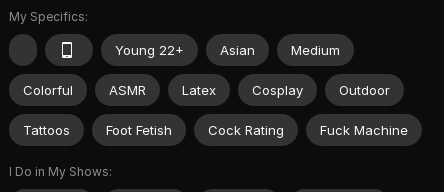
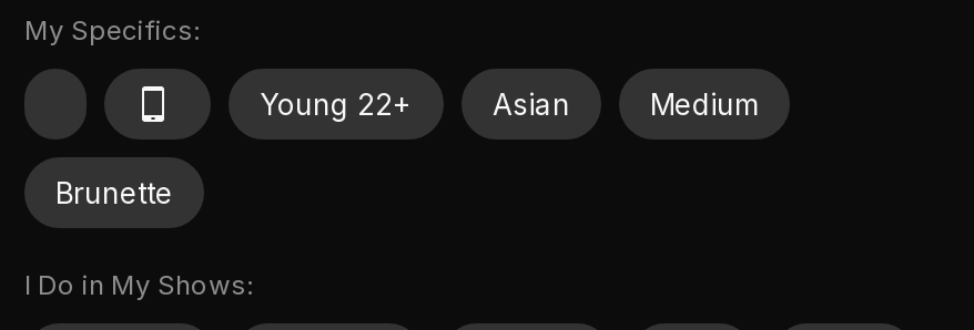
- Colorful
- ASMR
- Latex
- Cosplay
- Outdoor
- Tattoos
- Foot Fetish
- Cock Rating
- Fuck Machine
+ Brunette
